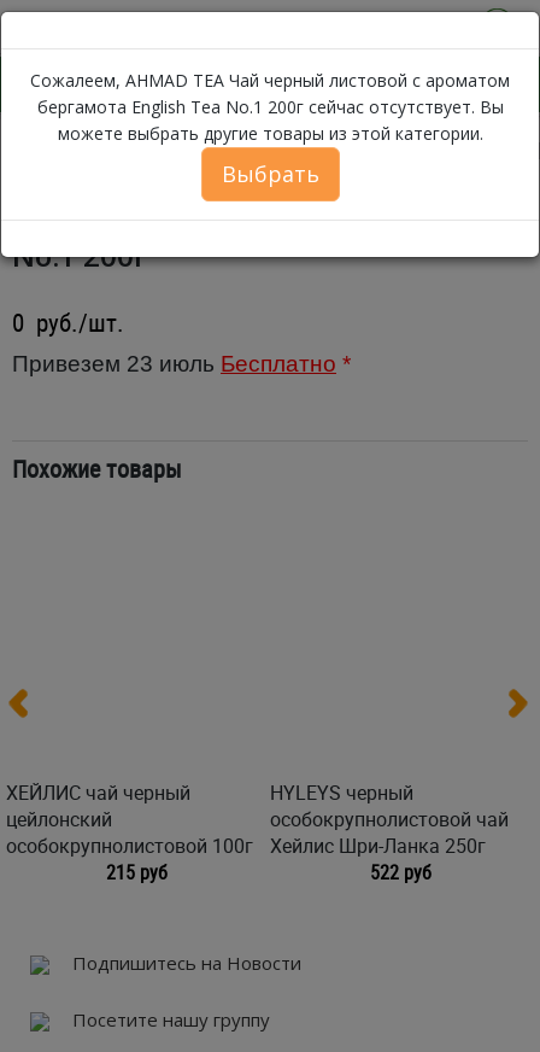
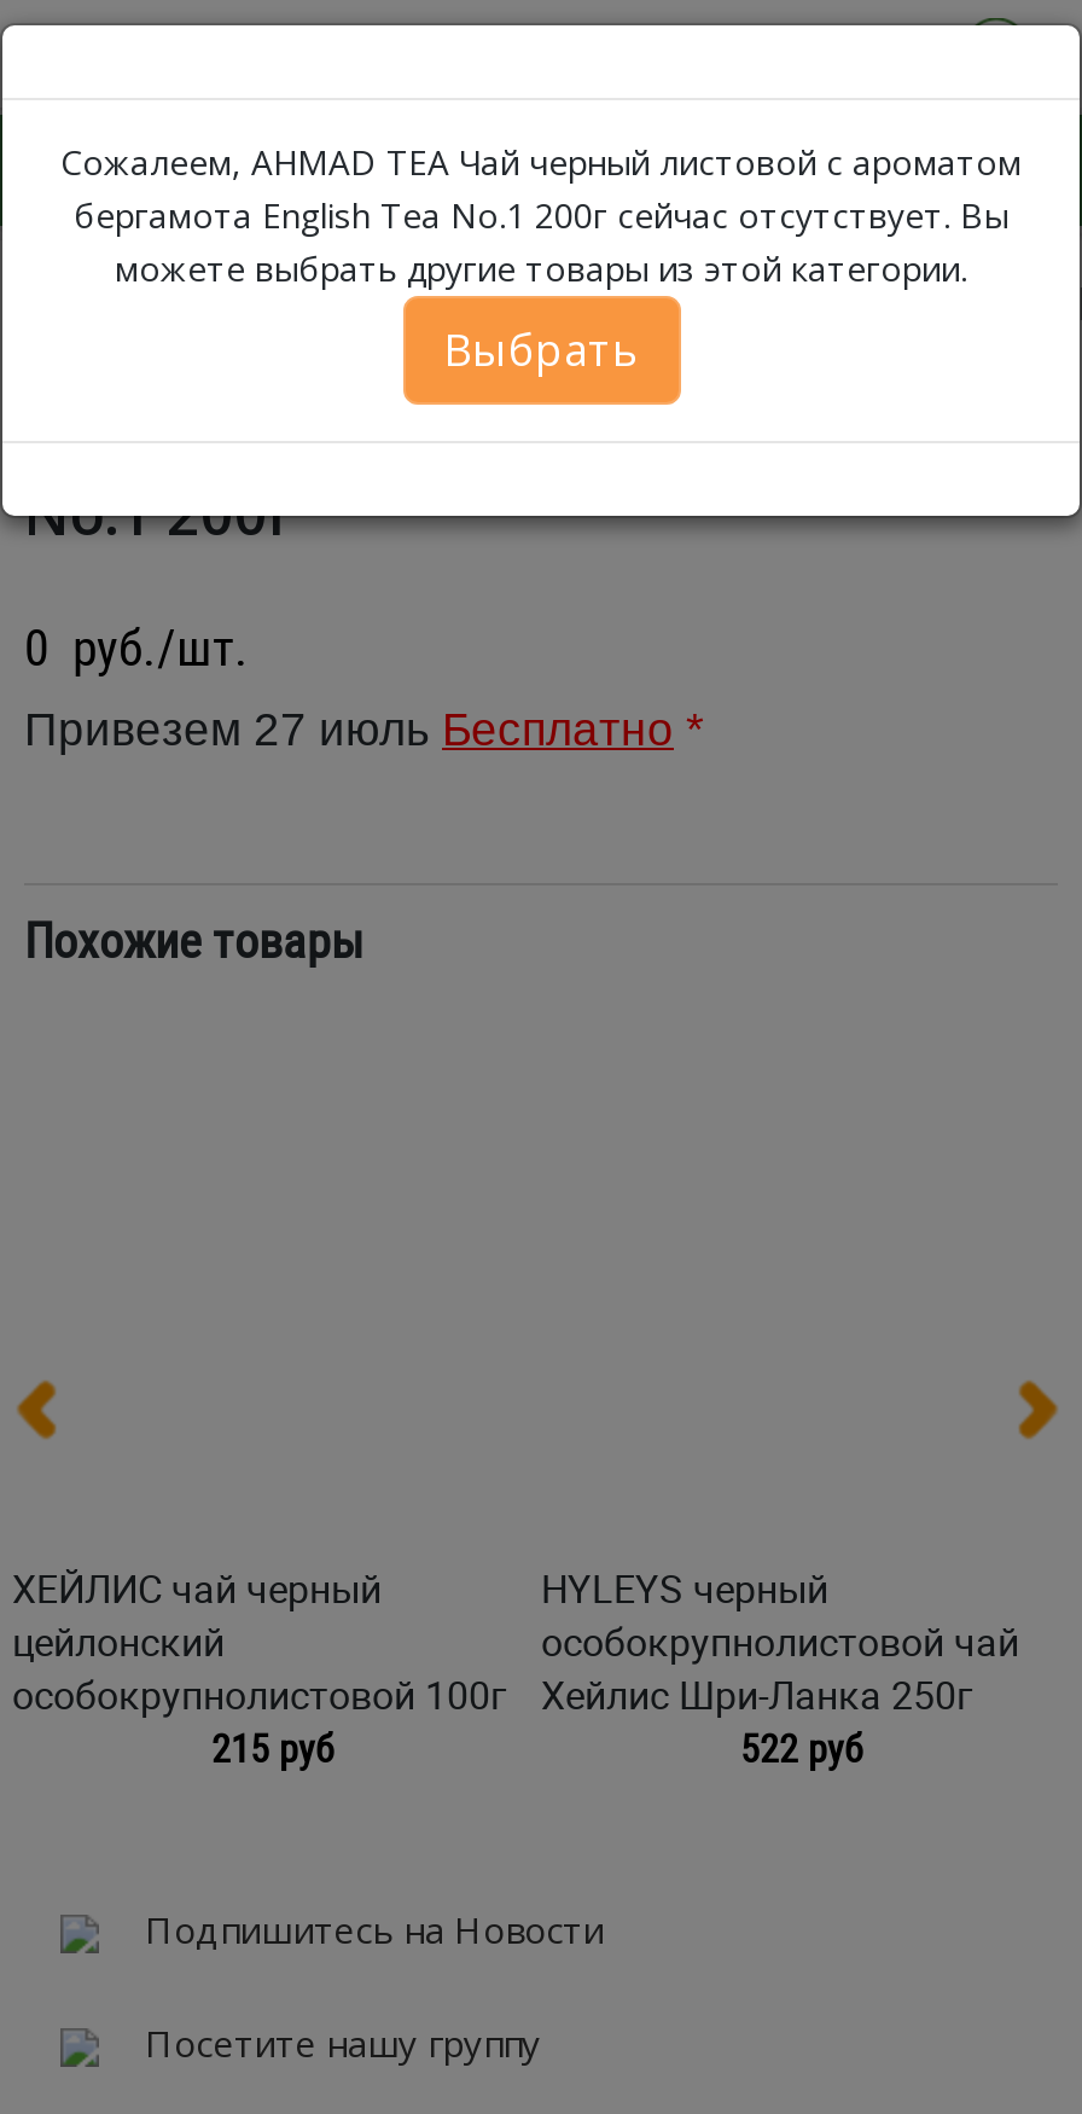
- Привезем 23 июль Бесплатно *
+ Привезем 27 июль Бесплатно *
